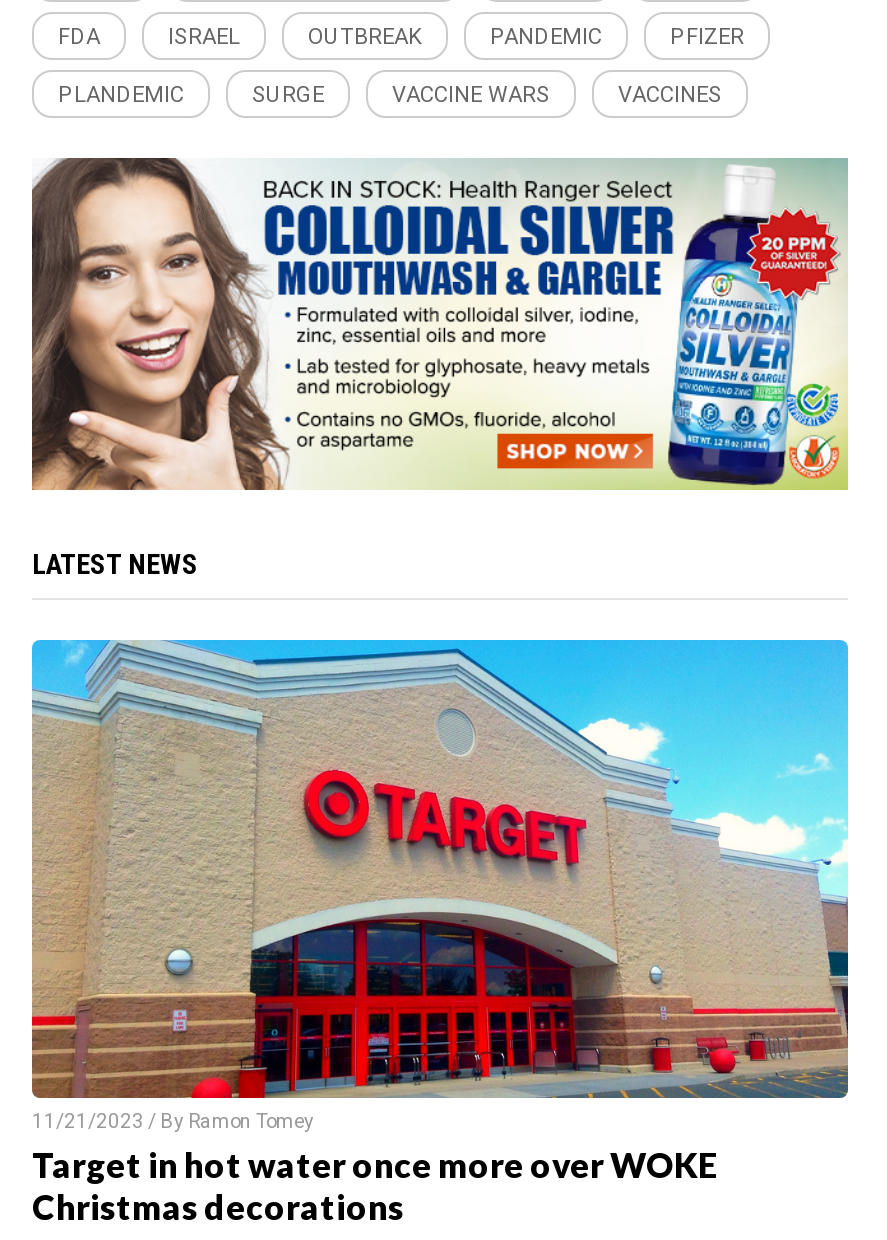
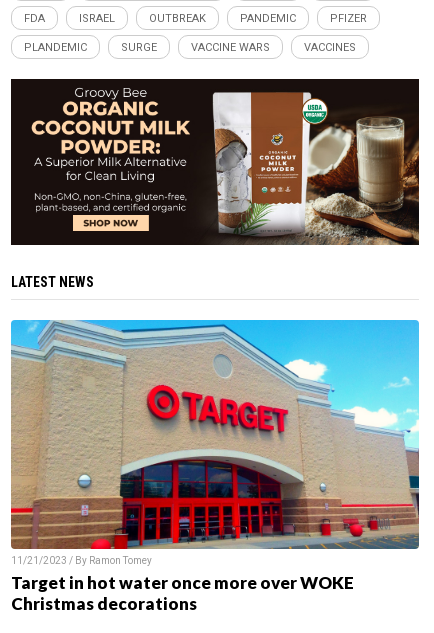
- [image]
+ [image]
